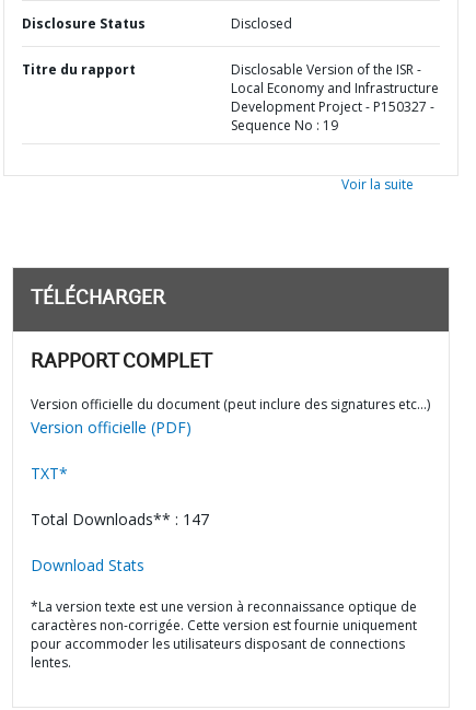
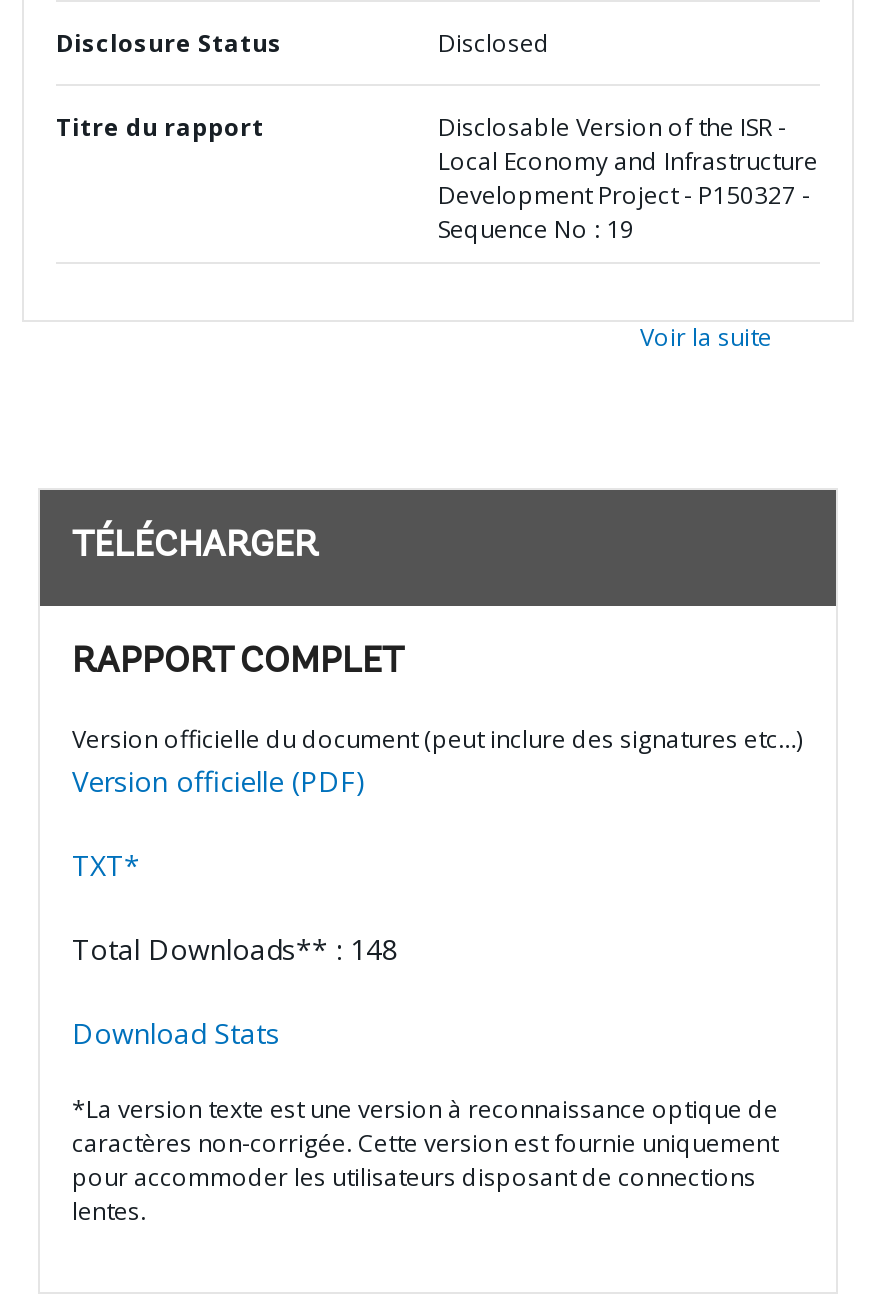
- Total Downloads** : 147
+ Total Downloads** : 148
